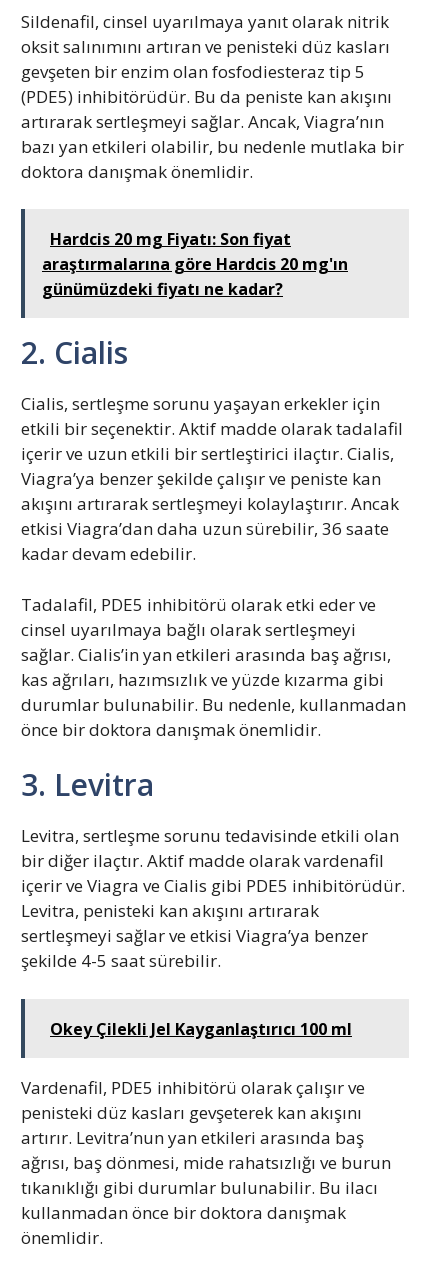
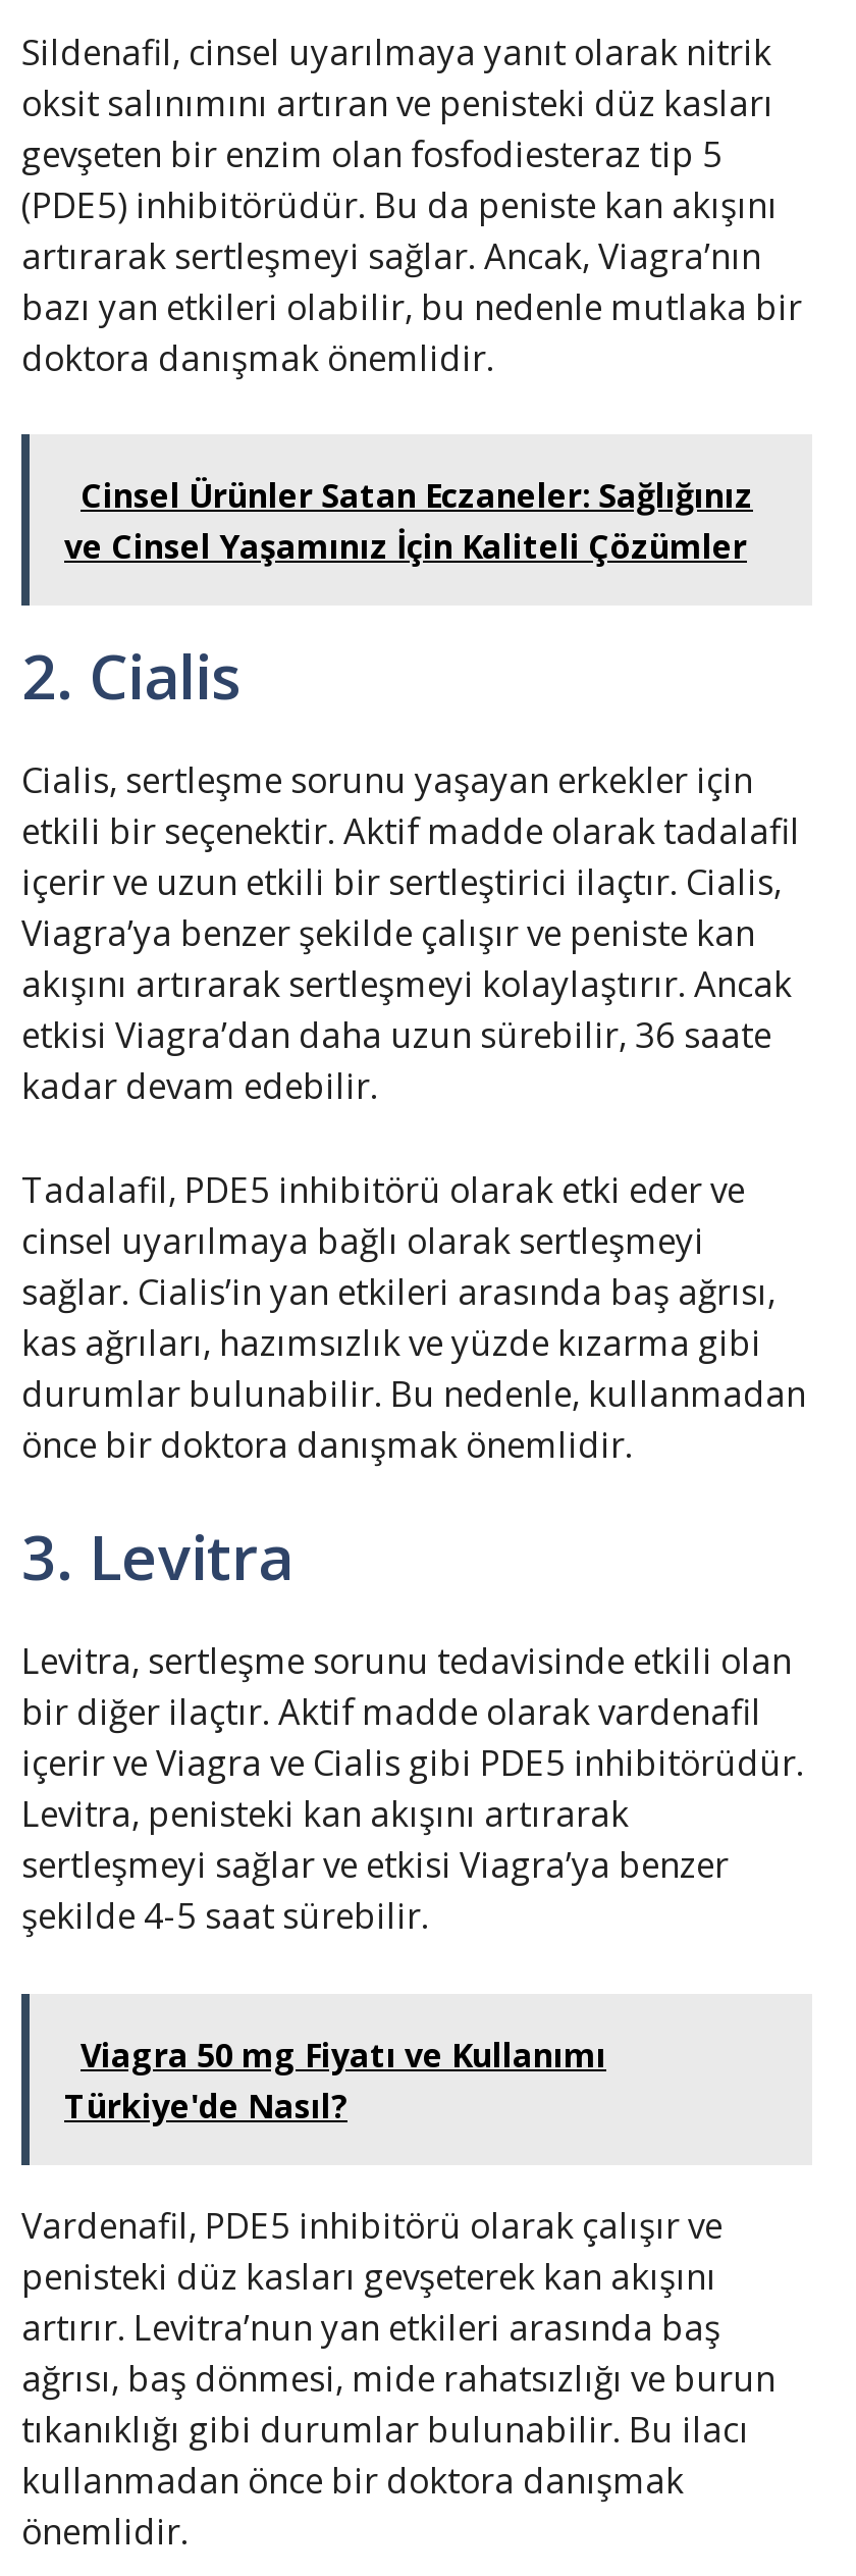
- Hardcis 20 mg Fiyatı: Son fiyat
- araştırmalarına göre Hardcis 20 mg'ın
- günümüzdeki fiyatı ne kadar?
+ Cinsel Ürünler Satan Eczaneler: Sağlığınız
+ ve Cinsel Yaşamınız İçin Kaliteli Çözümler

moved up: 2. Cialis | Cialis, sertleşme sorunu yaşayan erkekler için | etkili bir seçenektir. Aktif madde olarak tadalafil | ... | sertleşmeyi sağlar ve etkisi Viagra’ya benzer | şekilde 4-5 saat sürebilir.

- Okey Çilekli Jel Kayganlaştırıcı 100 ml
+ Viagra 50 mg Fiyatı ve Kullanımı
+ Türkiye'de Nasıl?
